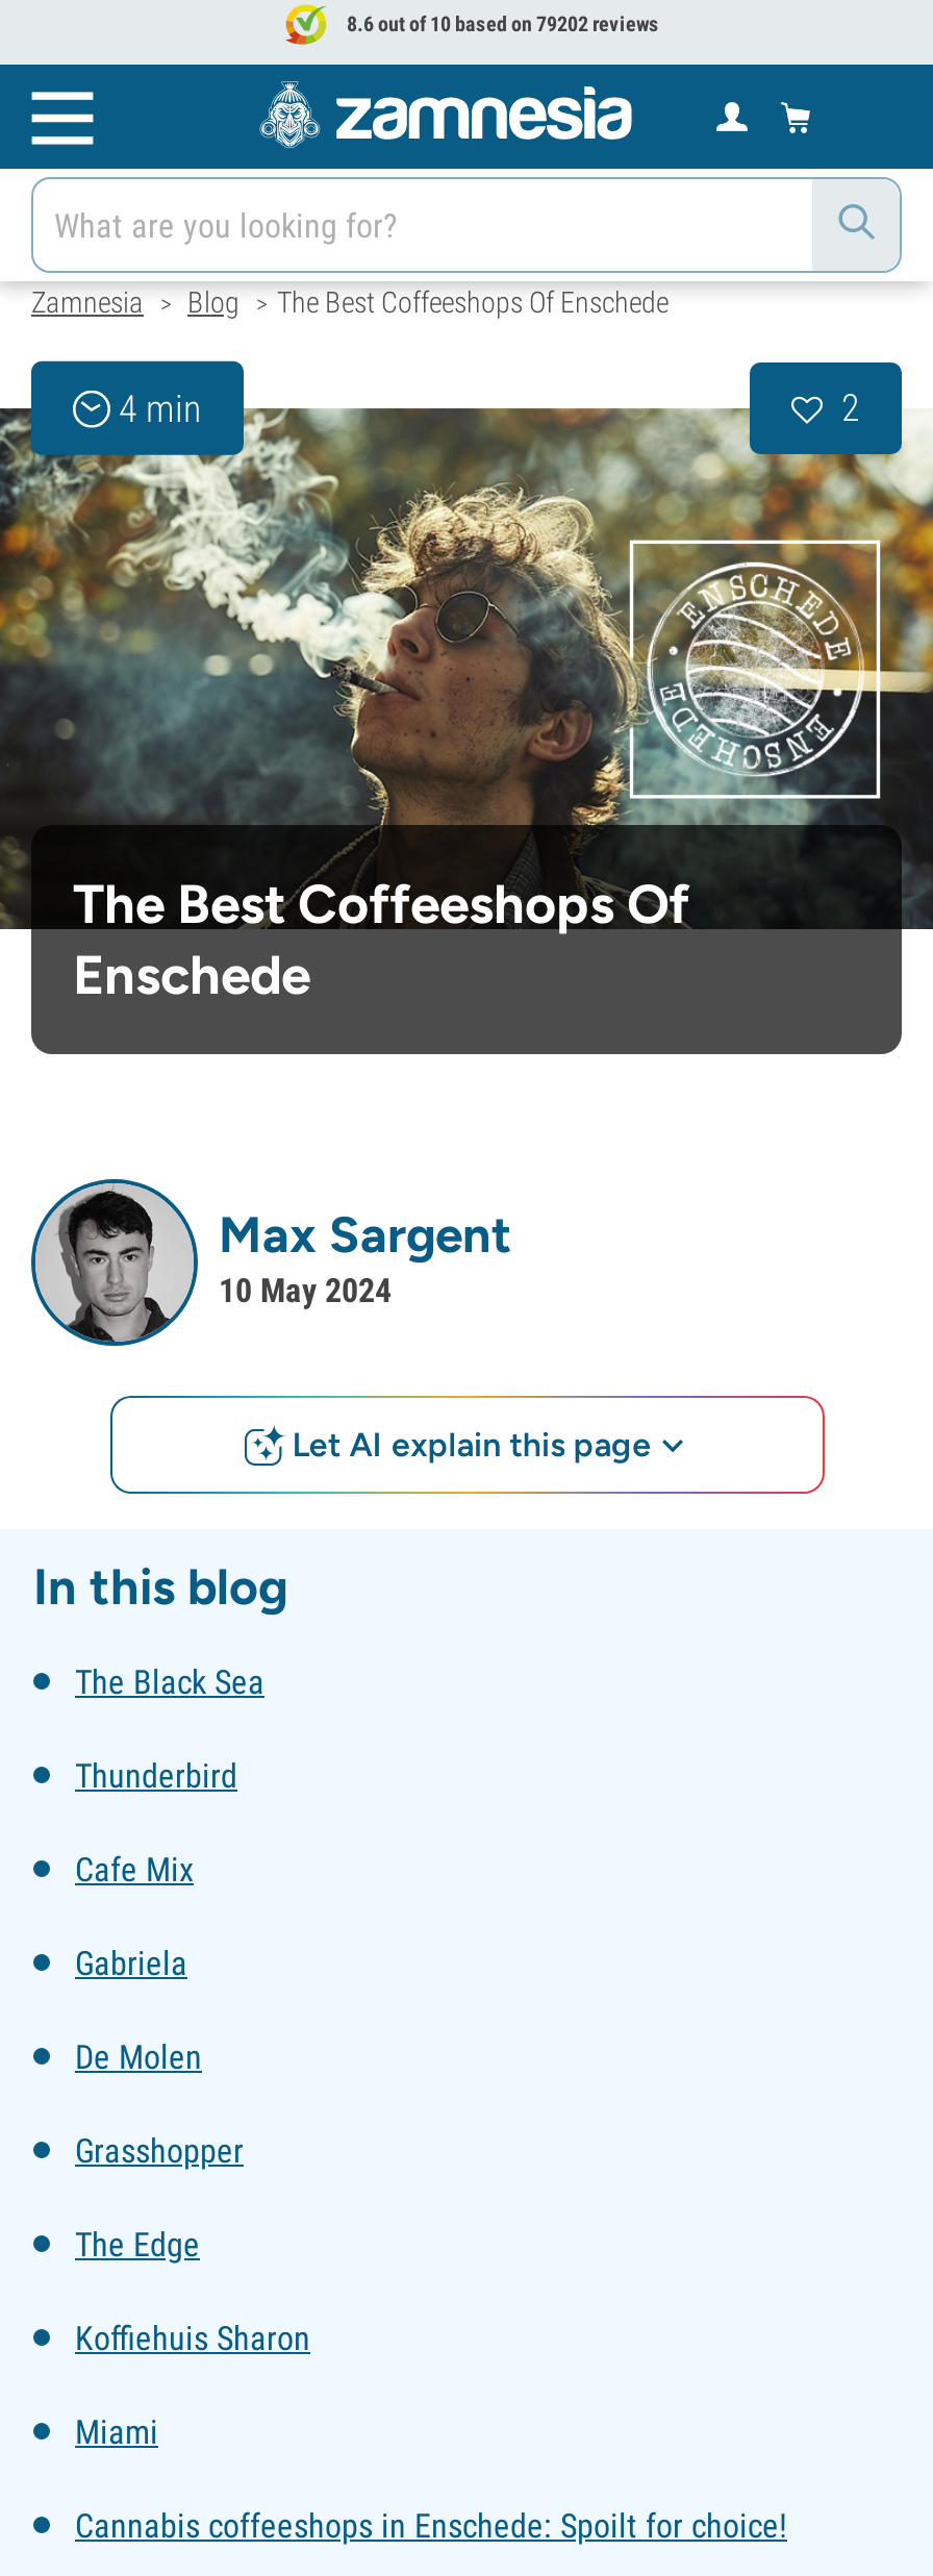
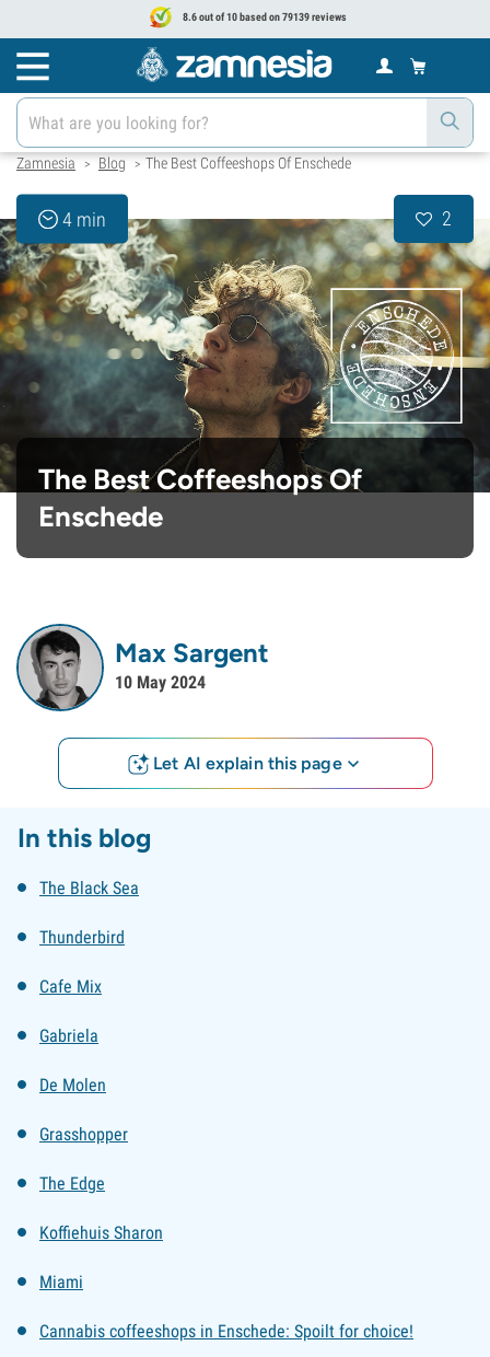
- 8.6 out of 10 based on 79202 reviews
+ 8.6 out of 10 based on 79139 reviews
